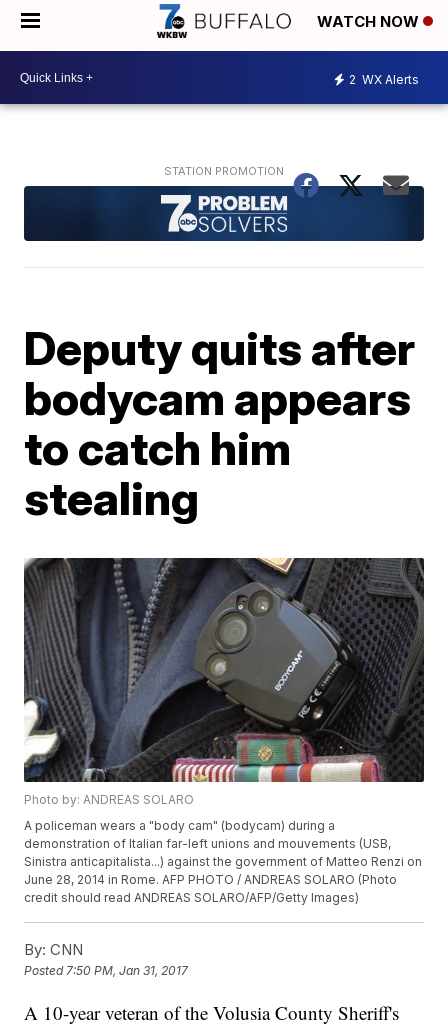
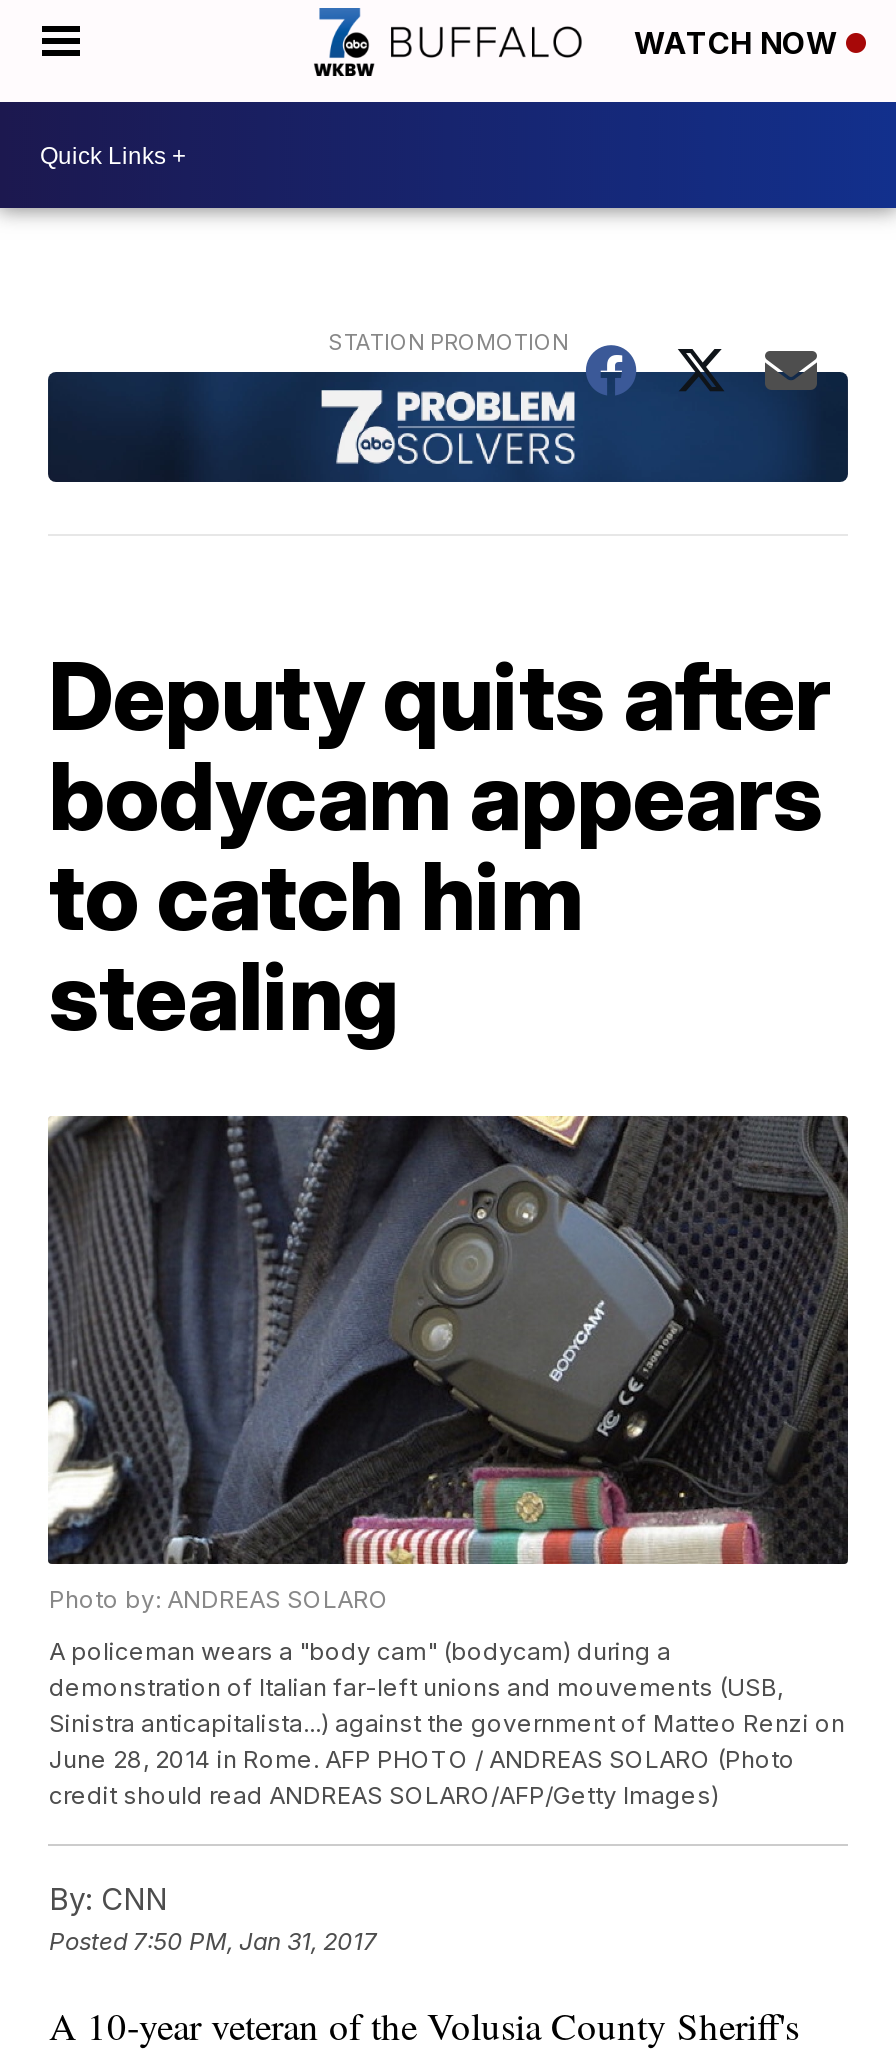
- 2 WX Alerts
